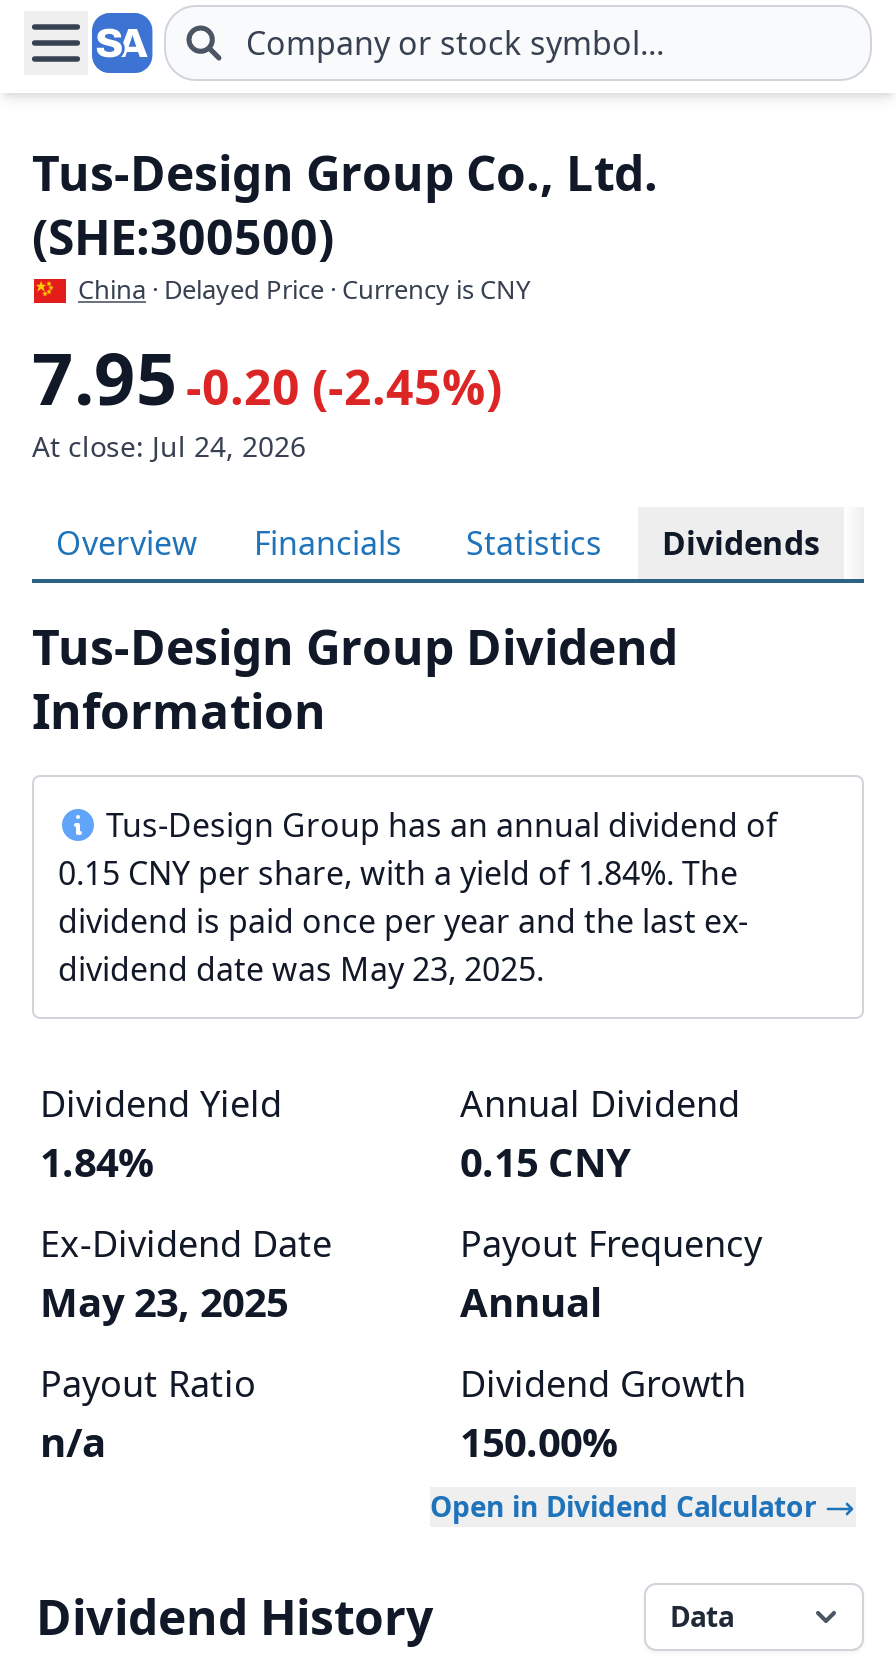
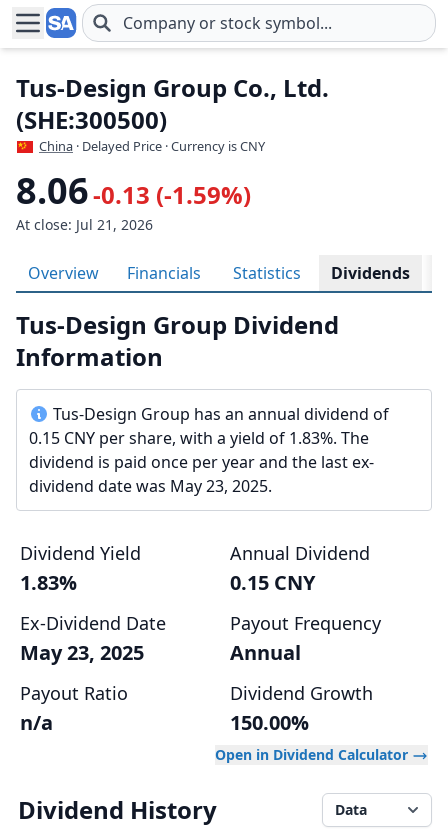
- 7.95 -0.20 (-2.45%)
+ 8.06 -0.13 (-1.59%)

- At close: Jul 24, 2026
+ At close: Jul 21, 2026

- 0.15 CNY per share, with a yield of 1.84%. The
+ 0.15 CNY per share, with a yield of 1.83%. The

- 1.84%
+ 1.83%
